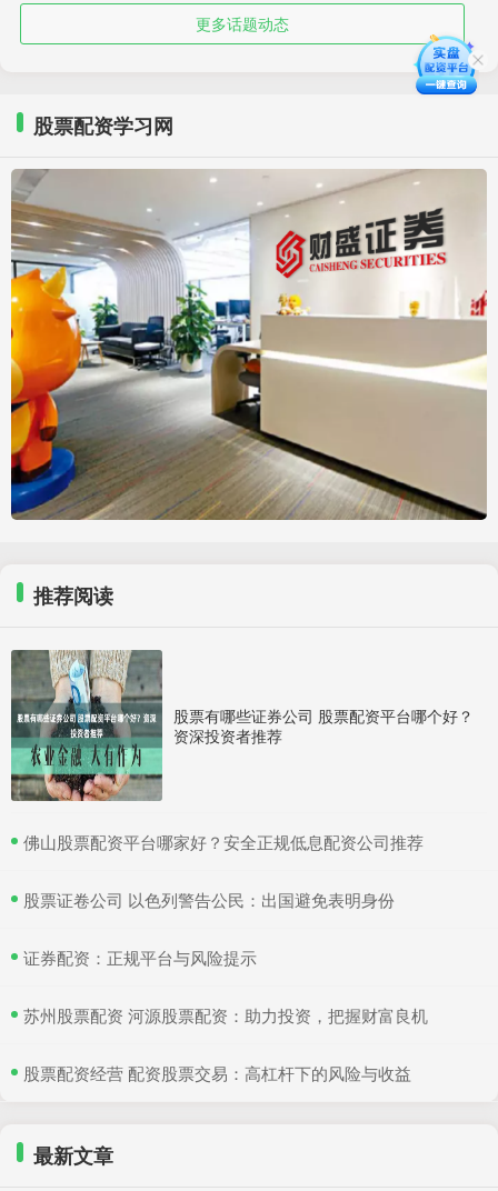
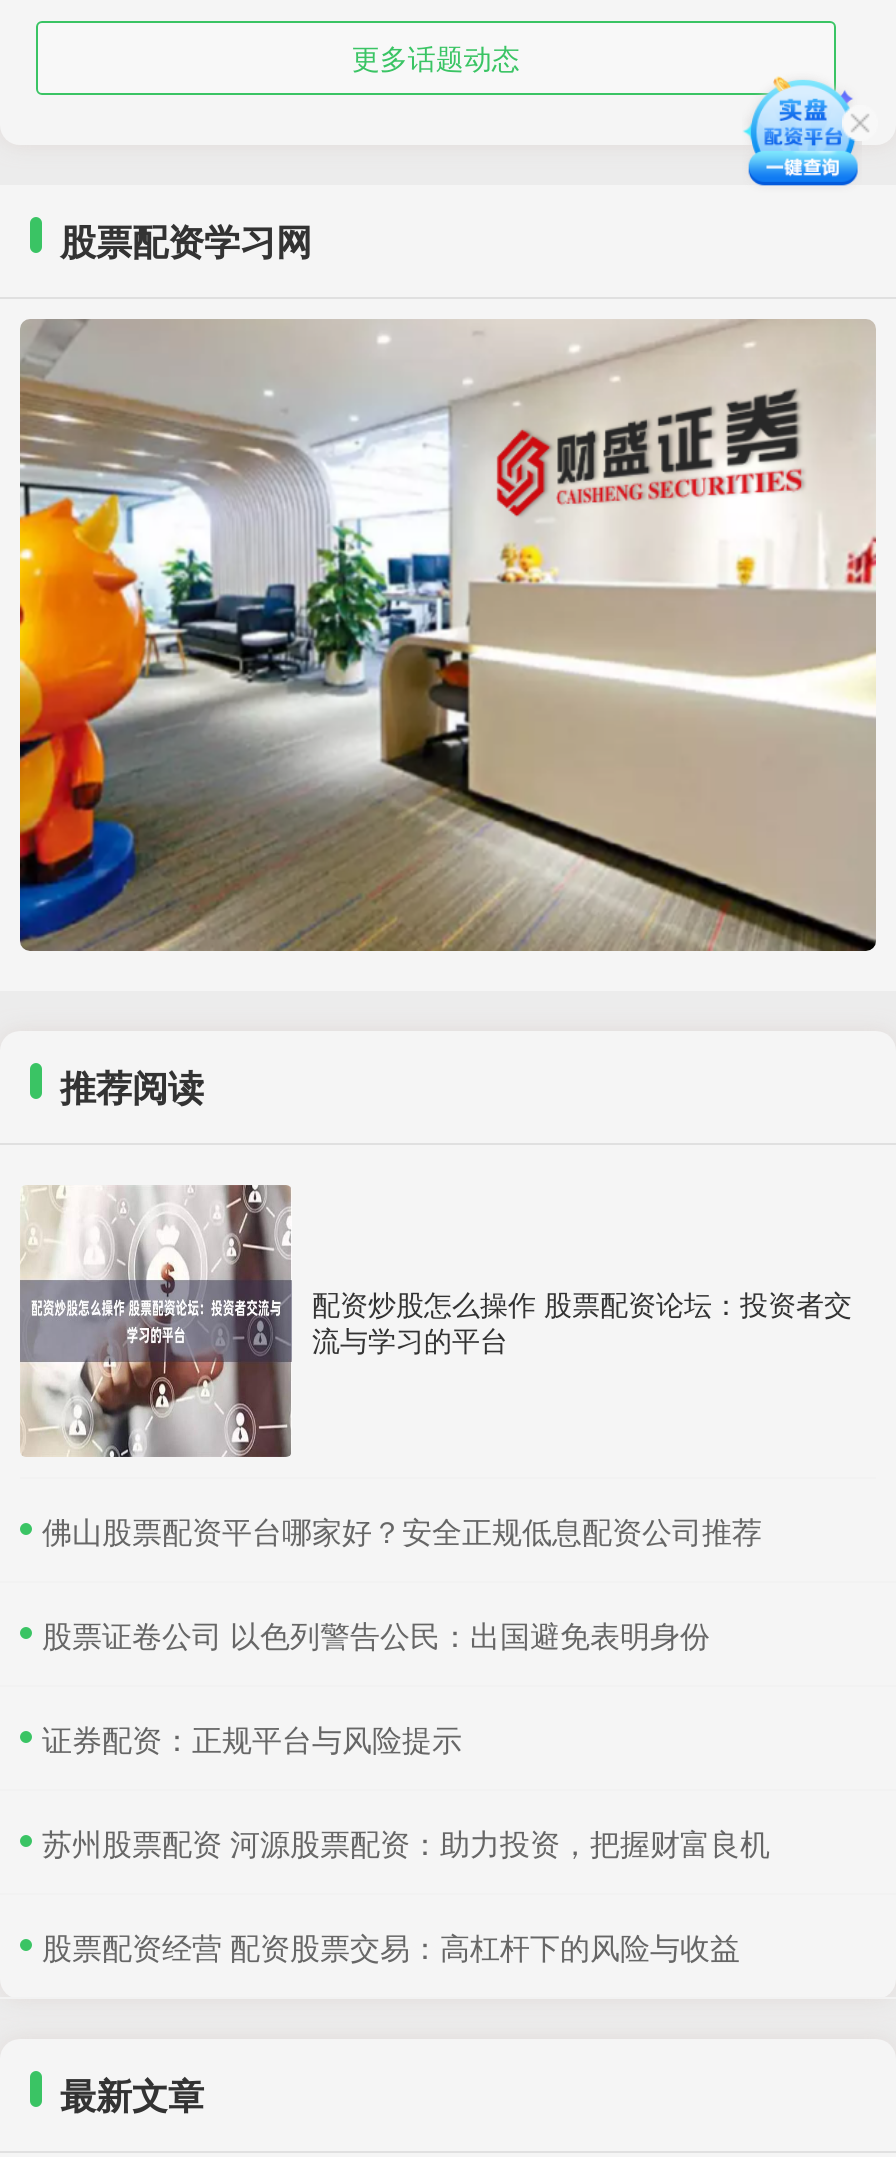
- [image]
- 股票有哪些证券公司 股票配资平台哪个好？
- 资深投资者推荐
+ [image]
+ 配资炒股怎么操作 股票配资论坛：投资者交
+ 流与学习的平台
